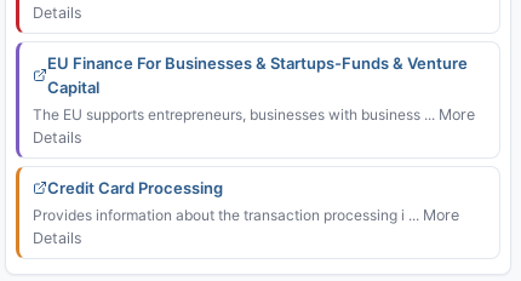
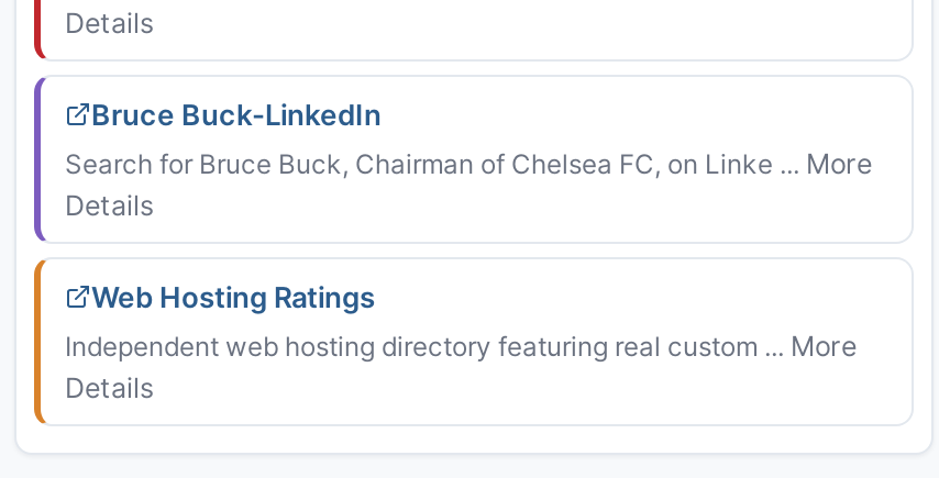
- EU Finance For Businesses & Startups-Funds & Venture
- Capital
- The EU supports entrepreneurs, businesses with business ... More
+ Bruce Buck-LinkedIn
+ Search for Bruce Buck, Chairman of Chelsea FC, on Linke ... More

- Credit Card Processing
- Provides information about the transaction processing i ... More
+ Web Hosting Ratings
+ Independent web hosting directory featuring real custom ... More
